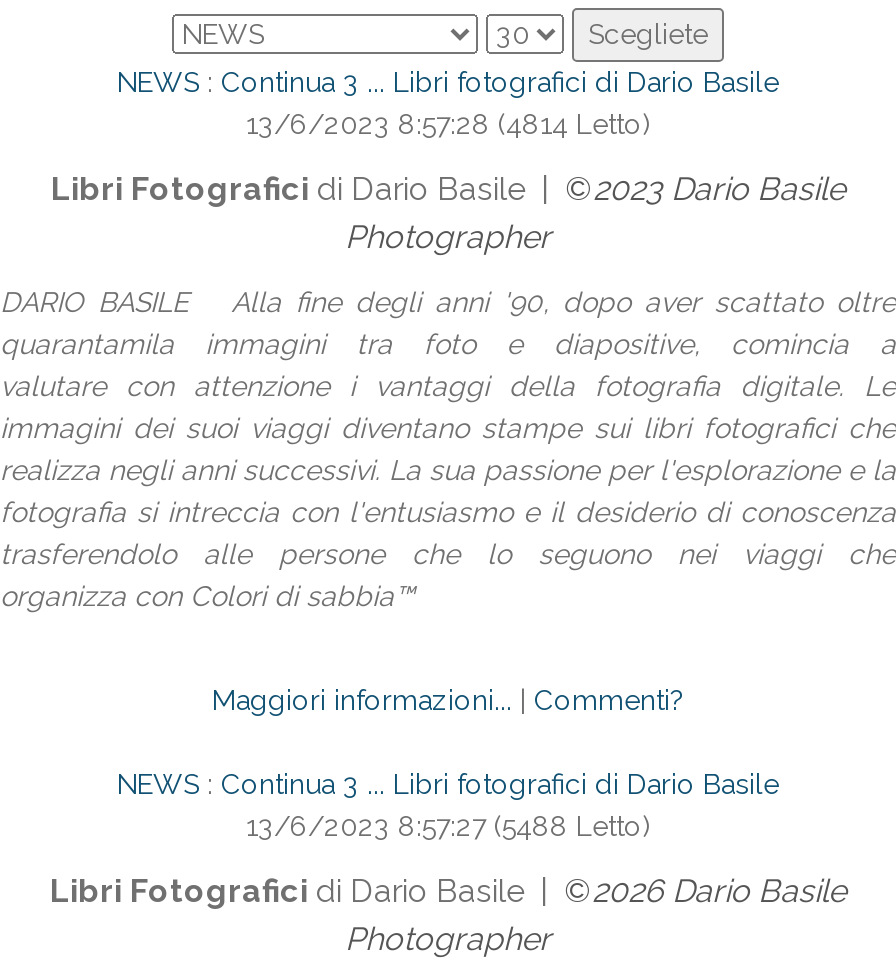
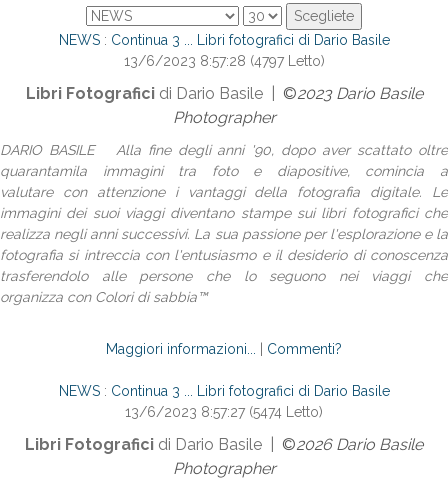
- 13/6/2023 8:57:28 (4814 Letto)
+ 13/6/2023 8:57:28 (4797 Letto)

- 13/6/2023 8:57:27 (5488 Letto)
+ 13/6/2023 8:57:27 (5474 Letto)
